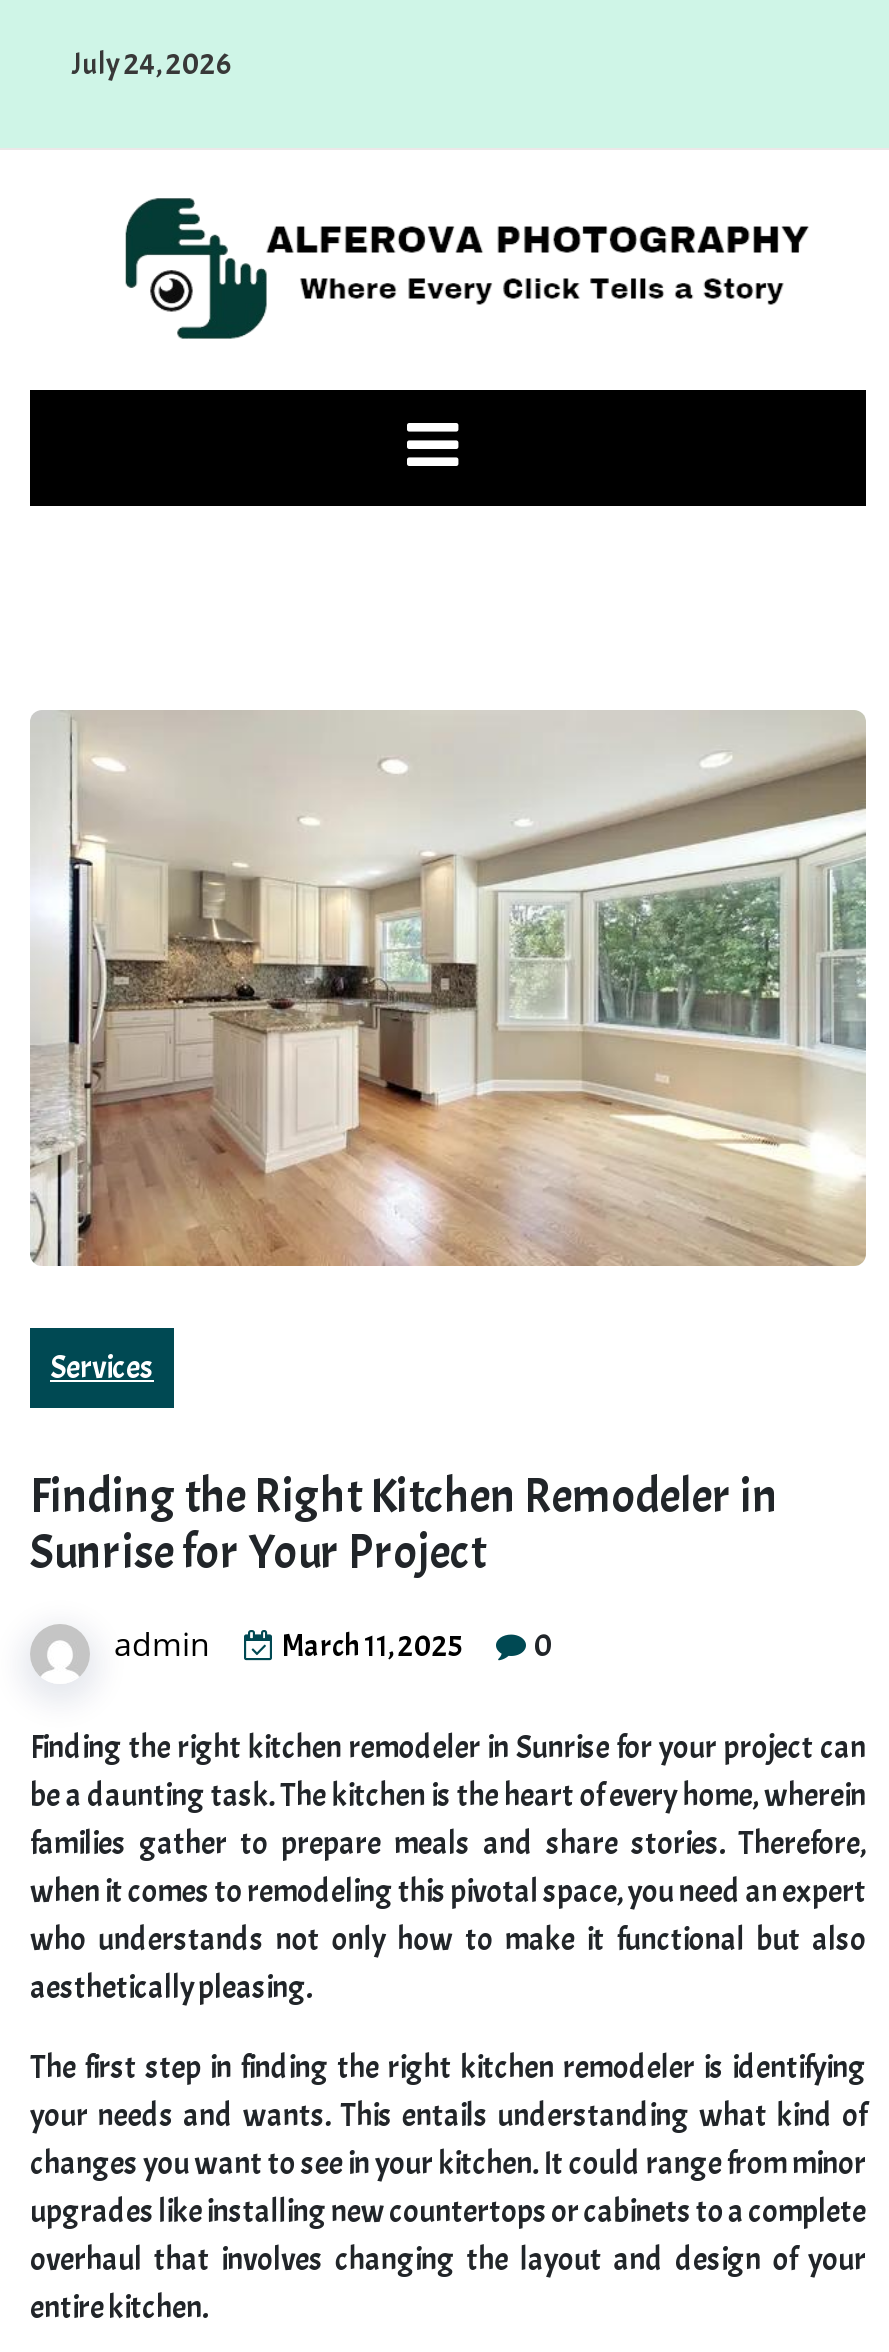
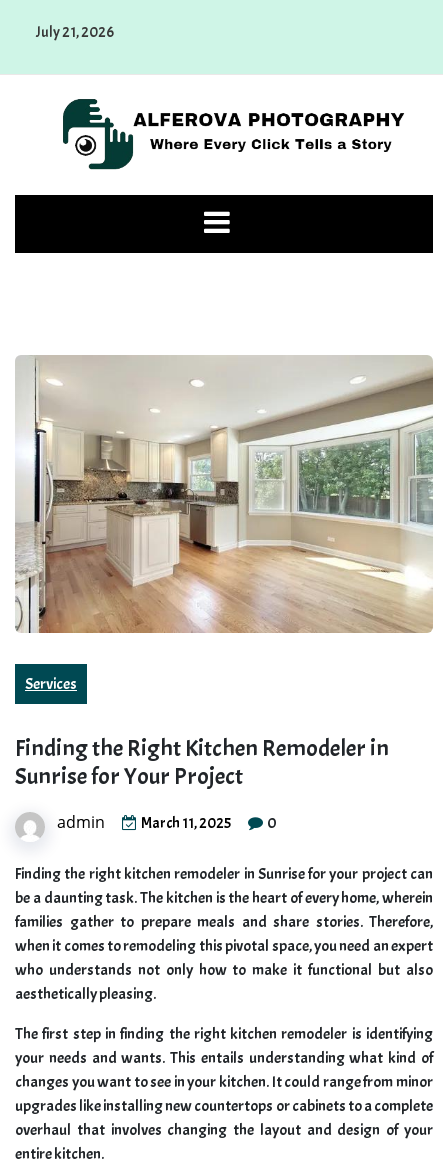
- July 24, 2026
+ July 21, 2026
